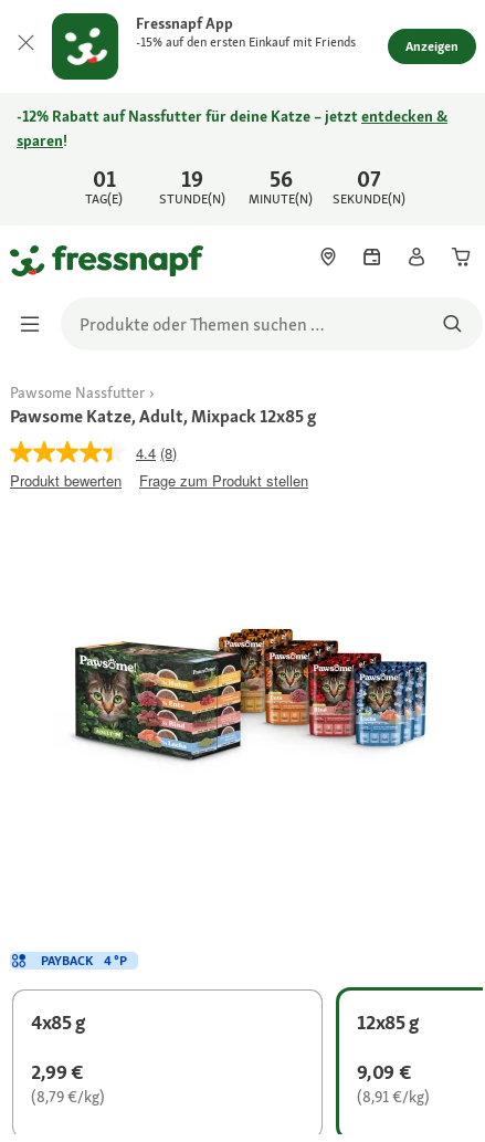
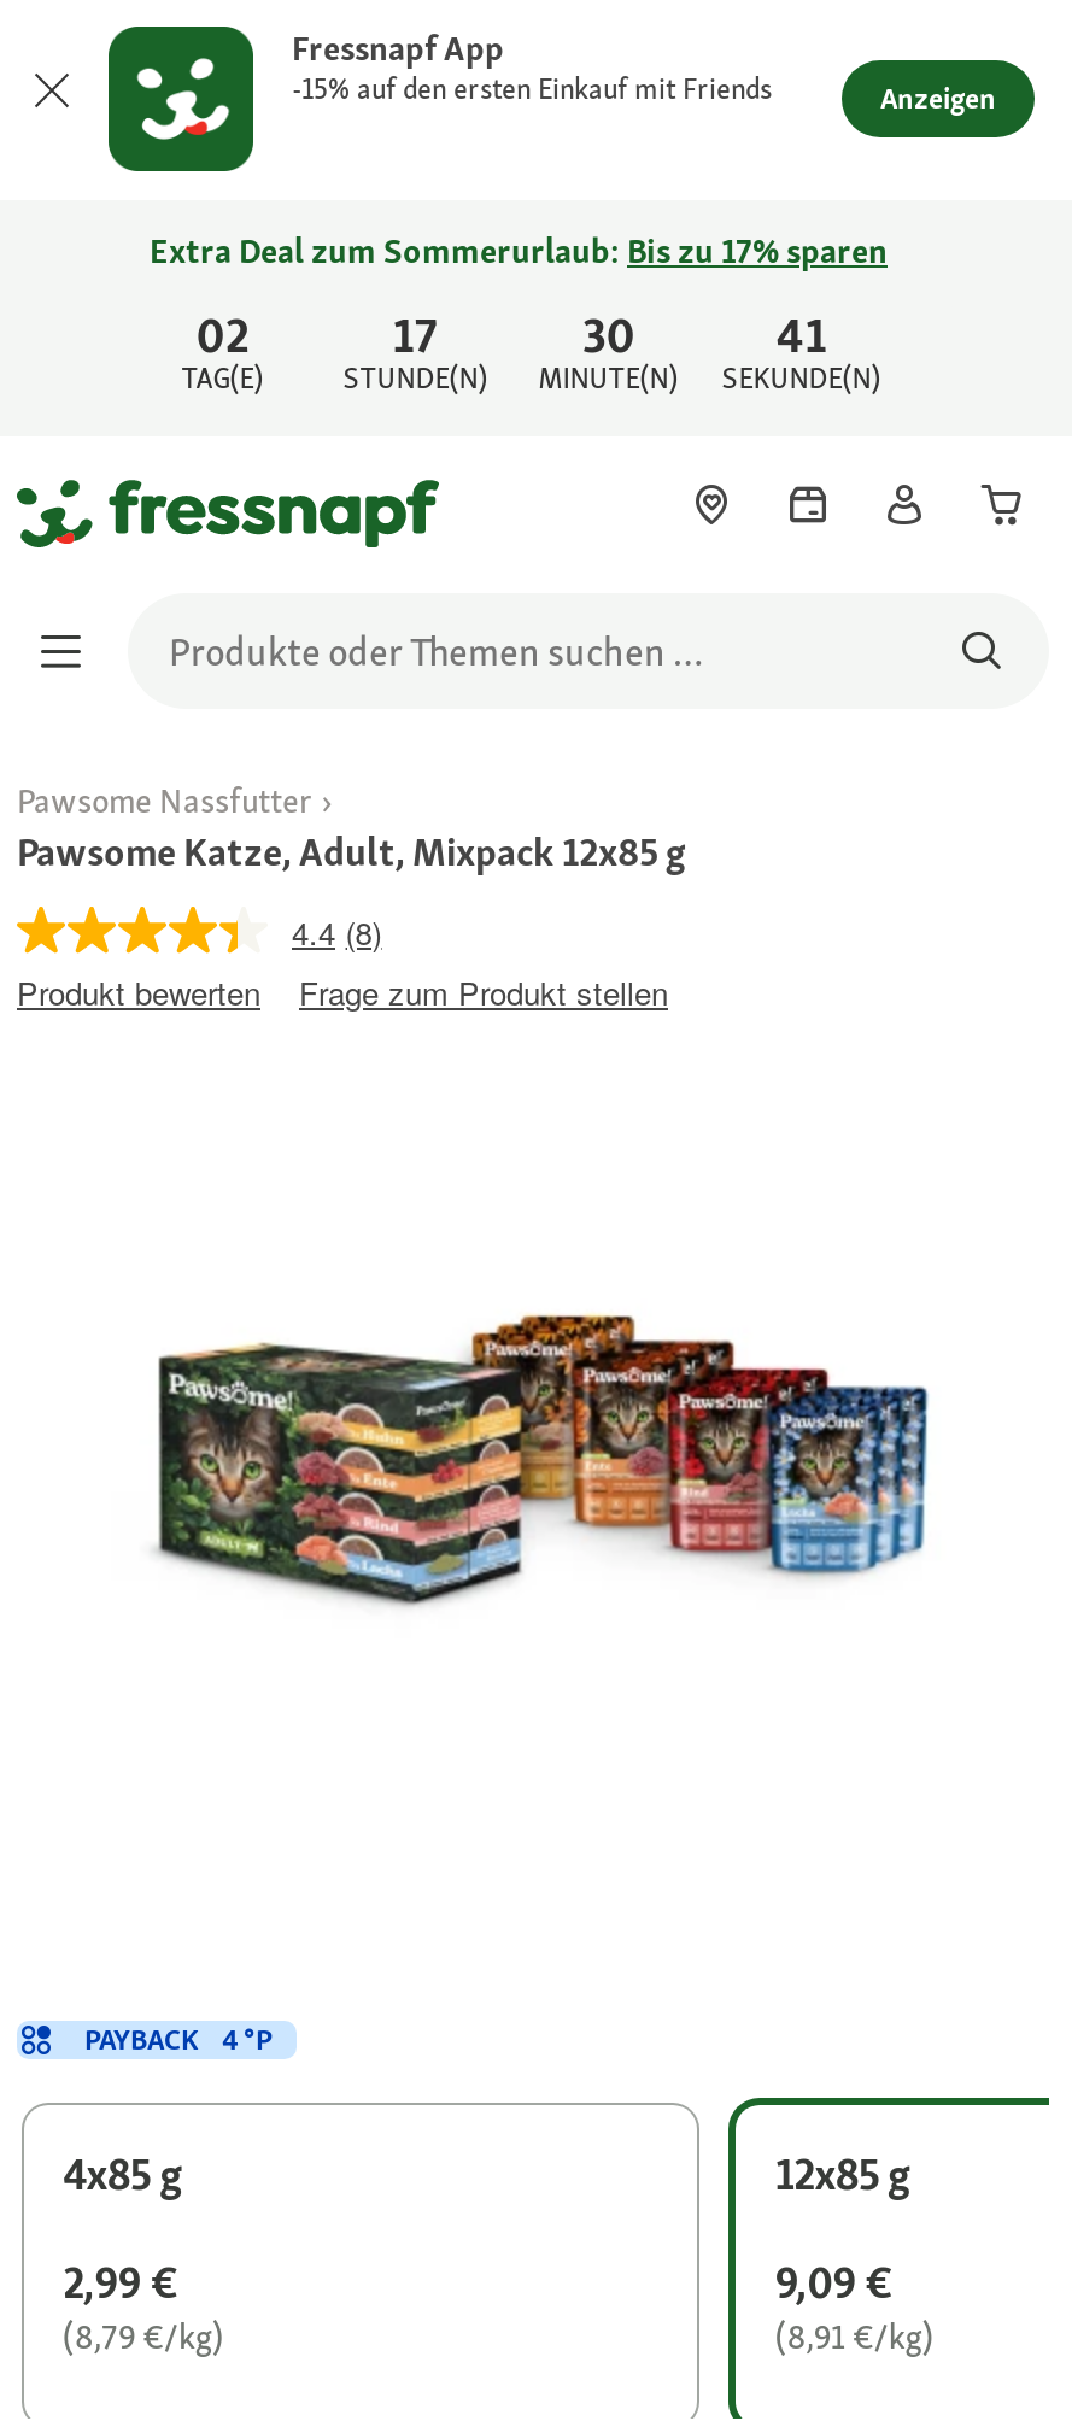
- -12% Rabatt auf Nassfutter für deine Katze – jetzt entdecken &
- sparen!
+ Extra Deal zum Sommerurlaub: Bis zu 17% sparen

- 01
+ 02

- 19
+ 17

- 56
+ 30

- 07
+ 41
